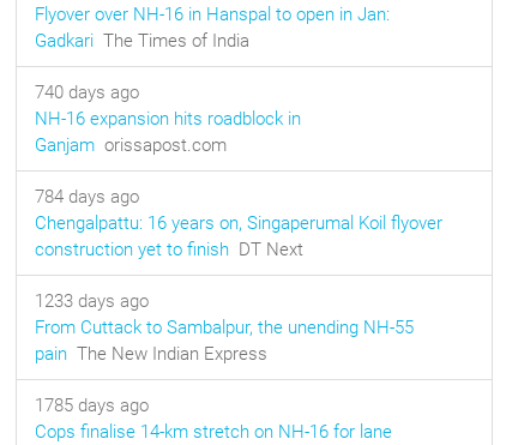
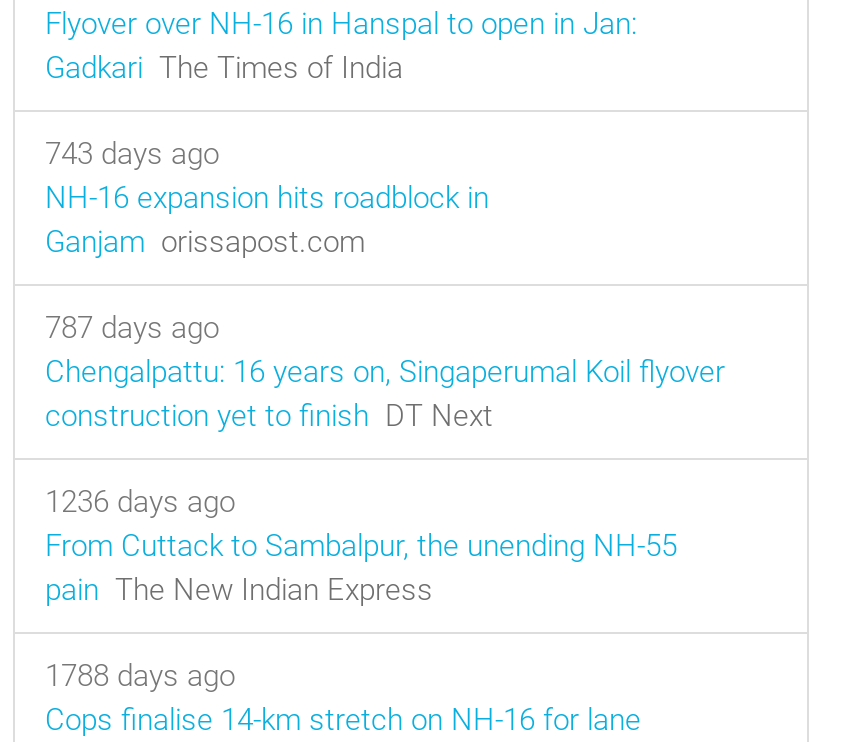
- 740 days ago
+ 743 days ago

- 784 days ago
+ 787 days ago

- 1233 days ago
+ 1236 days ago

- 1785 days ago
+ 1788 days ago
